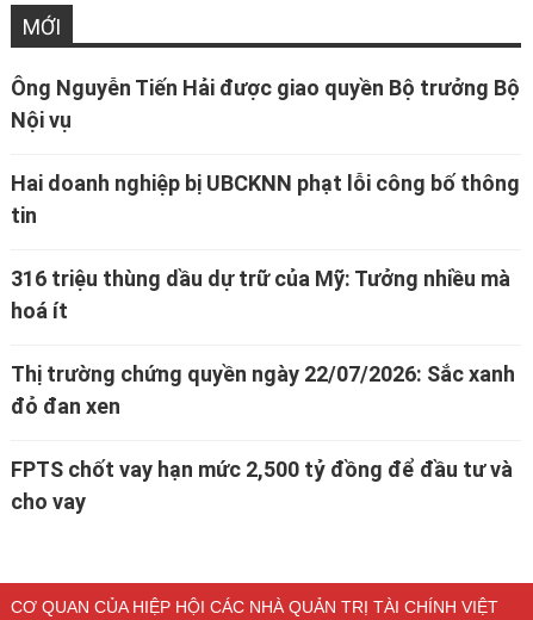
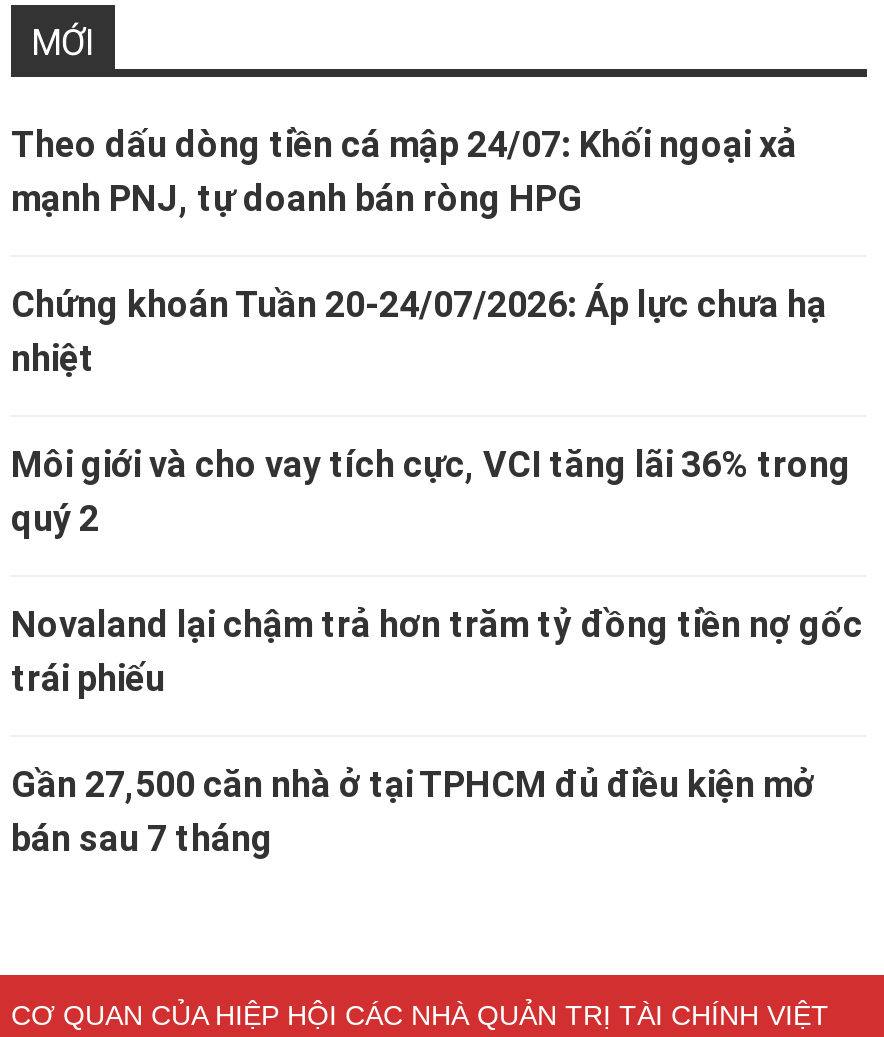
- Ông Nguyễn Tiến Hải được giao quyền Bộ trưởng Bộ
- Nội vụ
+ Theo dấu dòng tiền cá mập 24/07: Khối ngoại xả
+ mạnh PNJ, tự doanh bán ròng HPG

- Hai doanh nghiệp bị UBCKNN phạt lỗi công bố thông
- tin
+ Chứng khoán Tuần 20-24/07/2026: Áp lực chưa hạ
+ nhiệt

- 316 triệu thùng dầu dự trữ của Mỹ: Tưởng nhiều mà
- hoá ít
+ Môi giới và cho vay tích cực, VCI tăng lãi 36% trong
+ quý 2

- Thị trường chứng quyền ngày 22/07/2026: Sắc xanh
- đỏ đan xen
+ Novaland lại chậm trả hơn trăm tỷ đồng tiền nợ gốc
+ trái phiếu

- FPTS chốt vay hạn mức 2,500 tỷ đồng để đầu tư và
- cho vay
+ Gần 27,500 căn nhà ở tại TPHCM đủ điều kiện mở
+ bán sau 7 tháng
